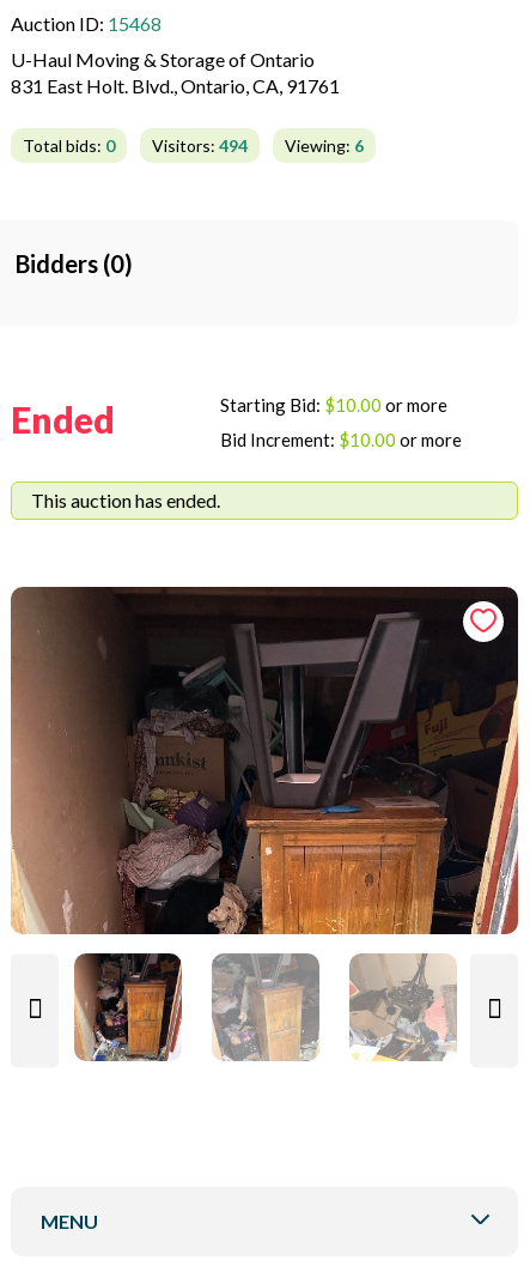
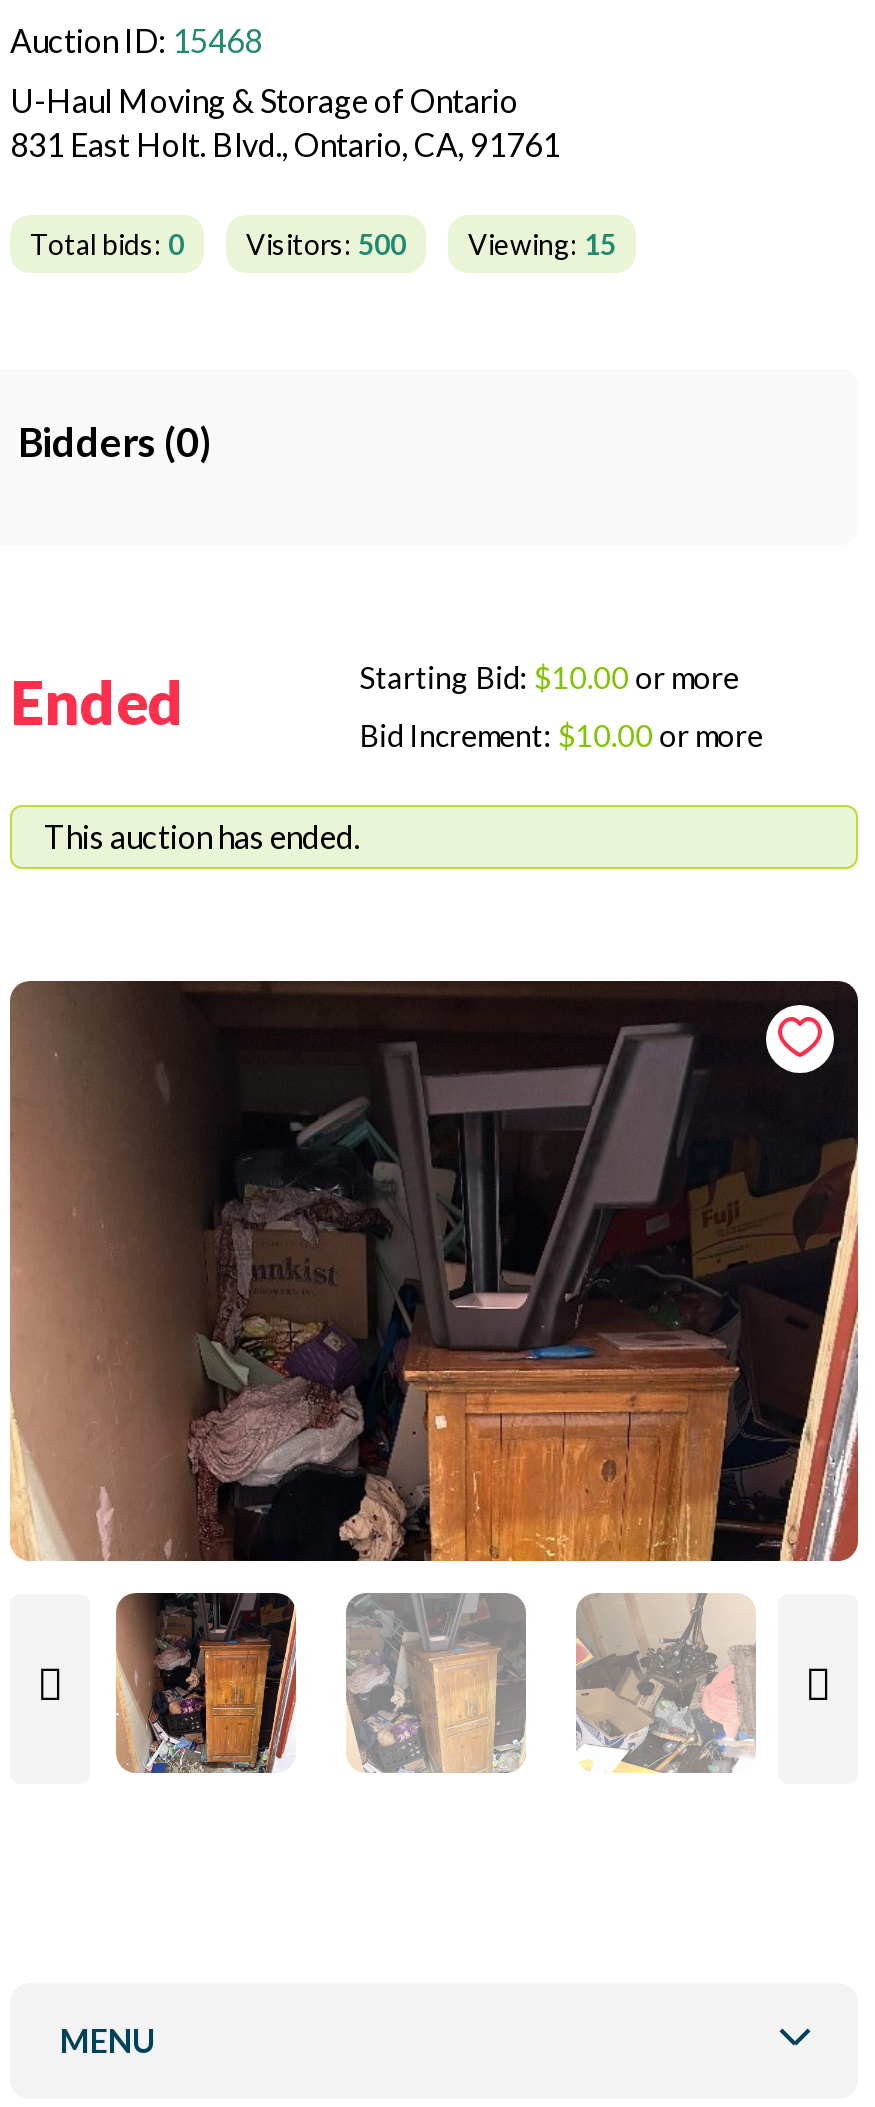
- Visitors: 494
+ Visitors: 500

- Viewing: 6
+ Viewing: 15
